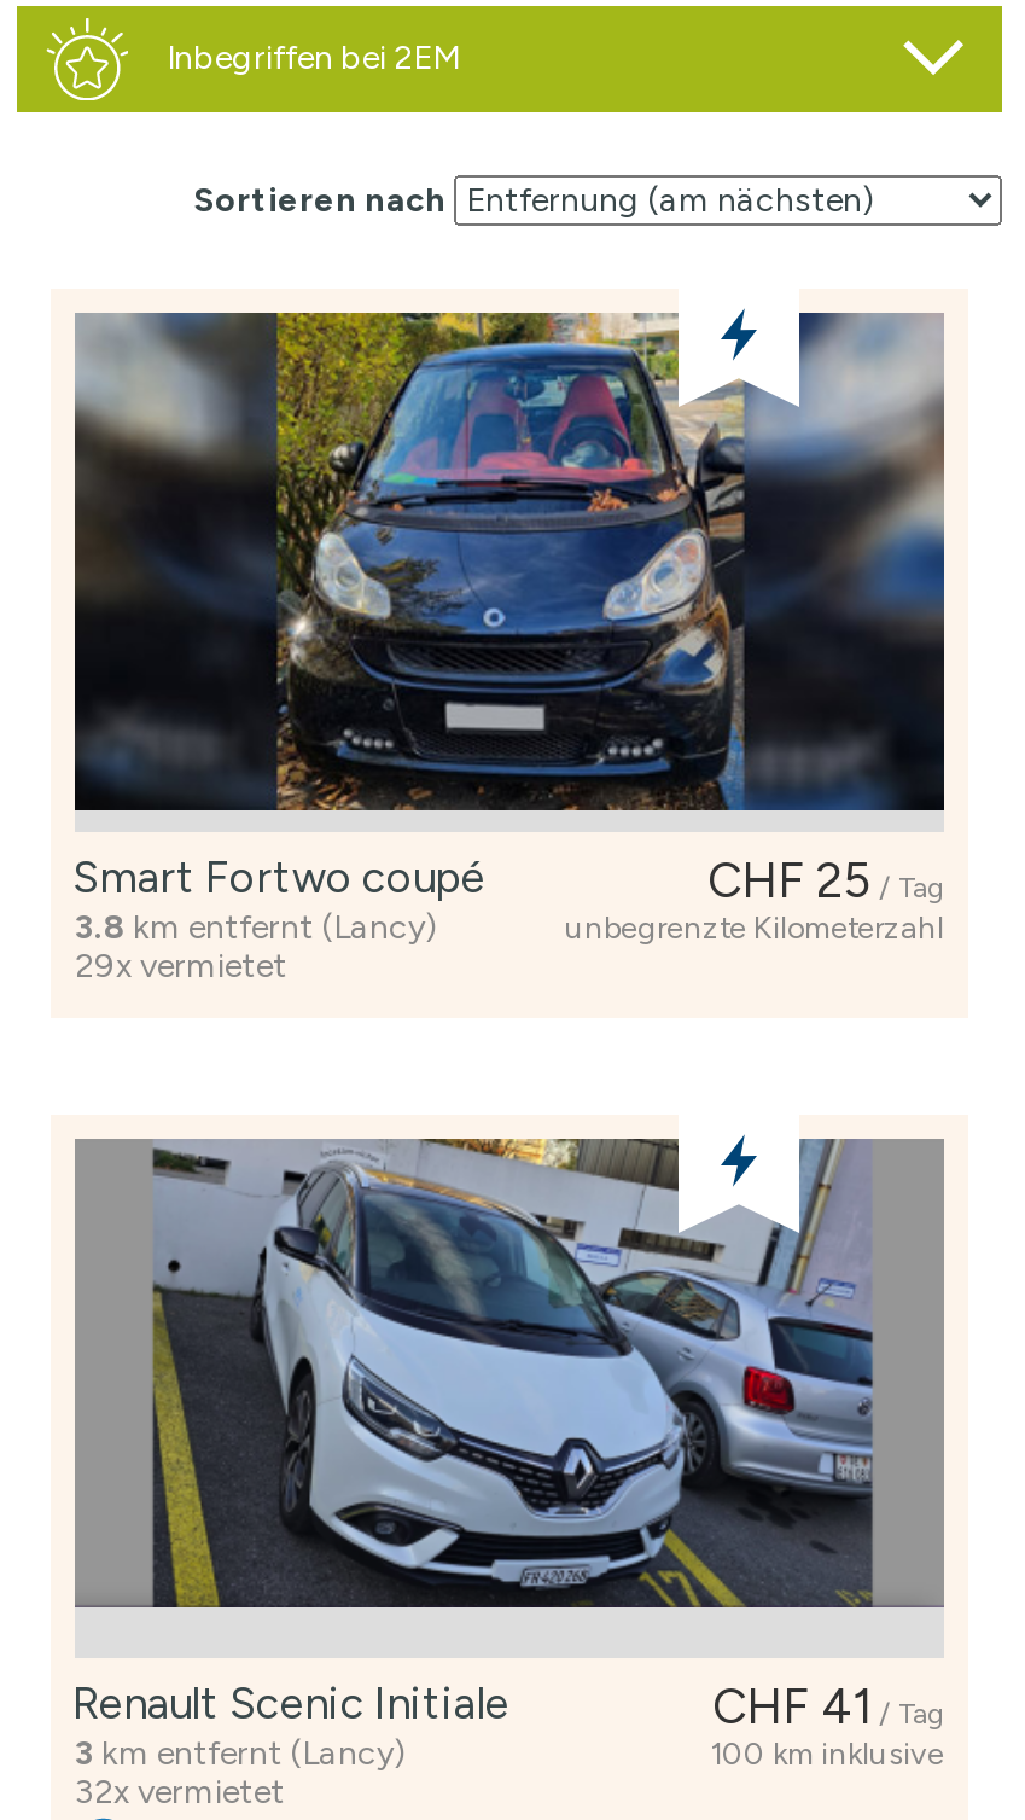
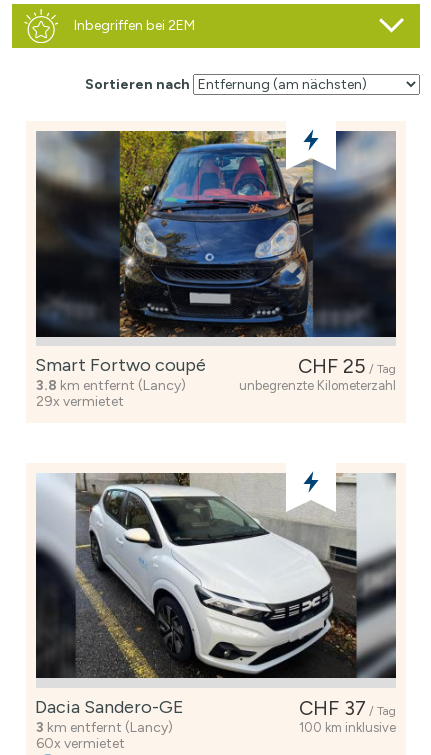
- [image]
- CHF 41 / Tag
- Renault Scenic Initiale
+ [image]
+ CHF 37 / Tag
+ Dacia Sandero-GE

- 32x vermietet
+ 60x vermietet
